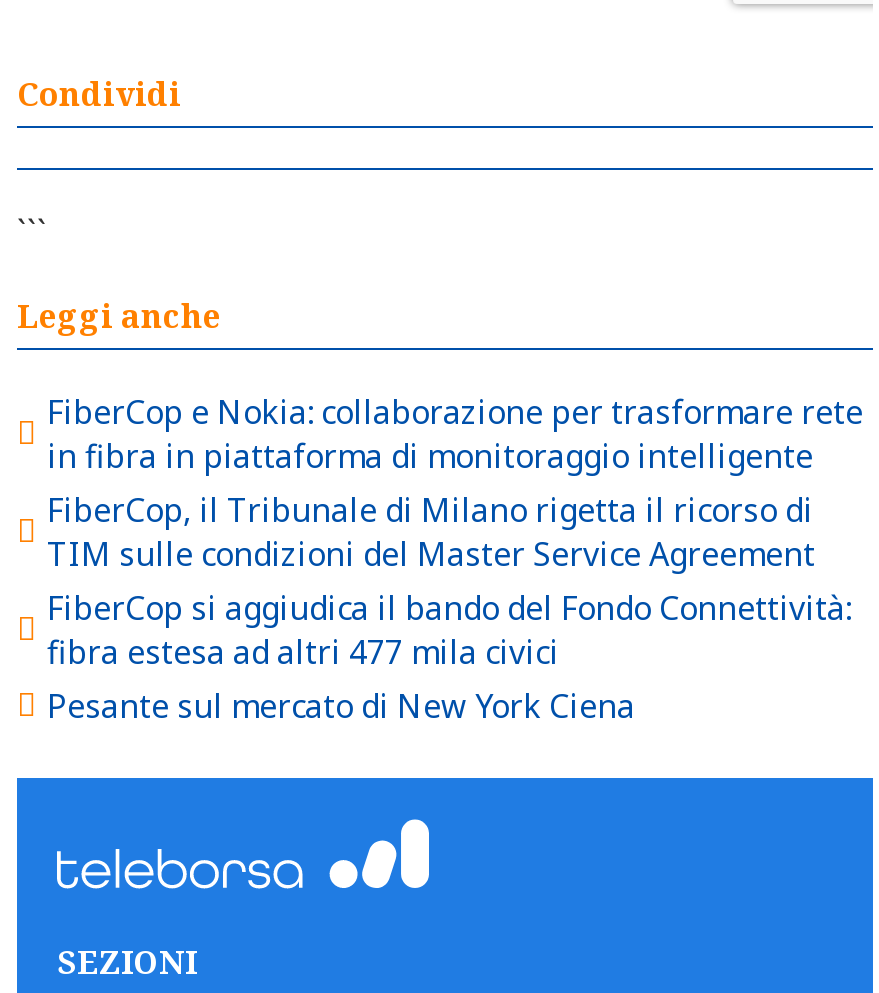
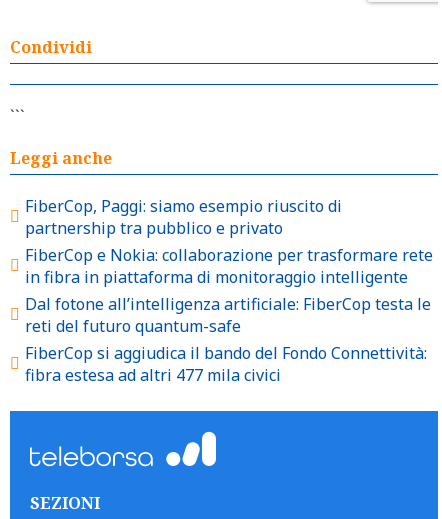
+ FiberCop, Paggi: siamo esempio riuscito di
+ partnership tra pubblico e privato

moved down: FiberCop e Nokia: collaborazione per trasformare rete | in fibra in piattaforma di monitoraggio intelligente

- FiberCop, il Tribunale di Milano rigetta il ricorso di
- TIM sulle condizioni del Master Service Agreement
+ Dal fotone all’intelligenza artificiale: FiberCop testa le
+ reti del futuro quantum-safe

moved down: FiberCop si aggiudica il bando del Fondo Connettività: | fibra estesa ad altri 477 mila civici

- Pesante sul mercato di New York Ciena
